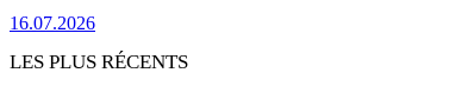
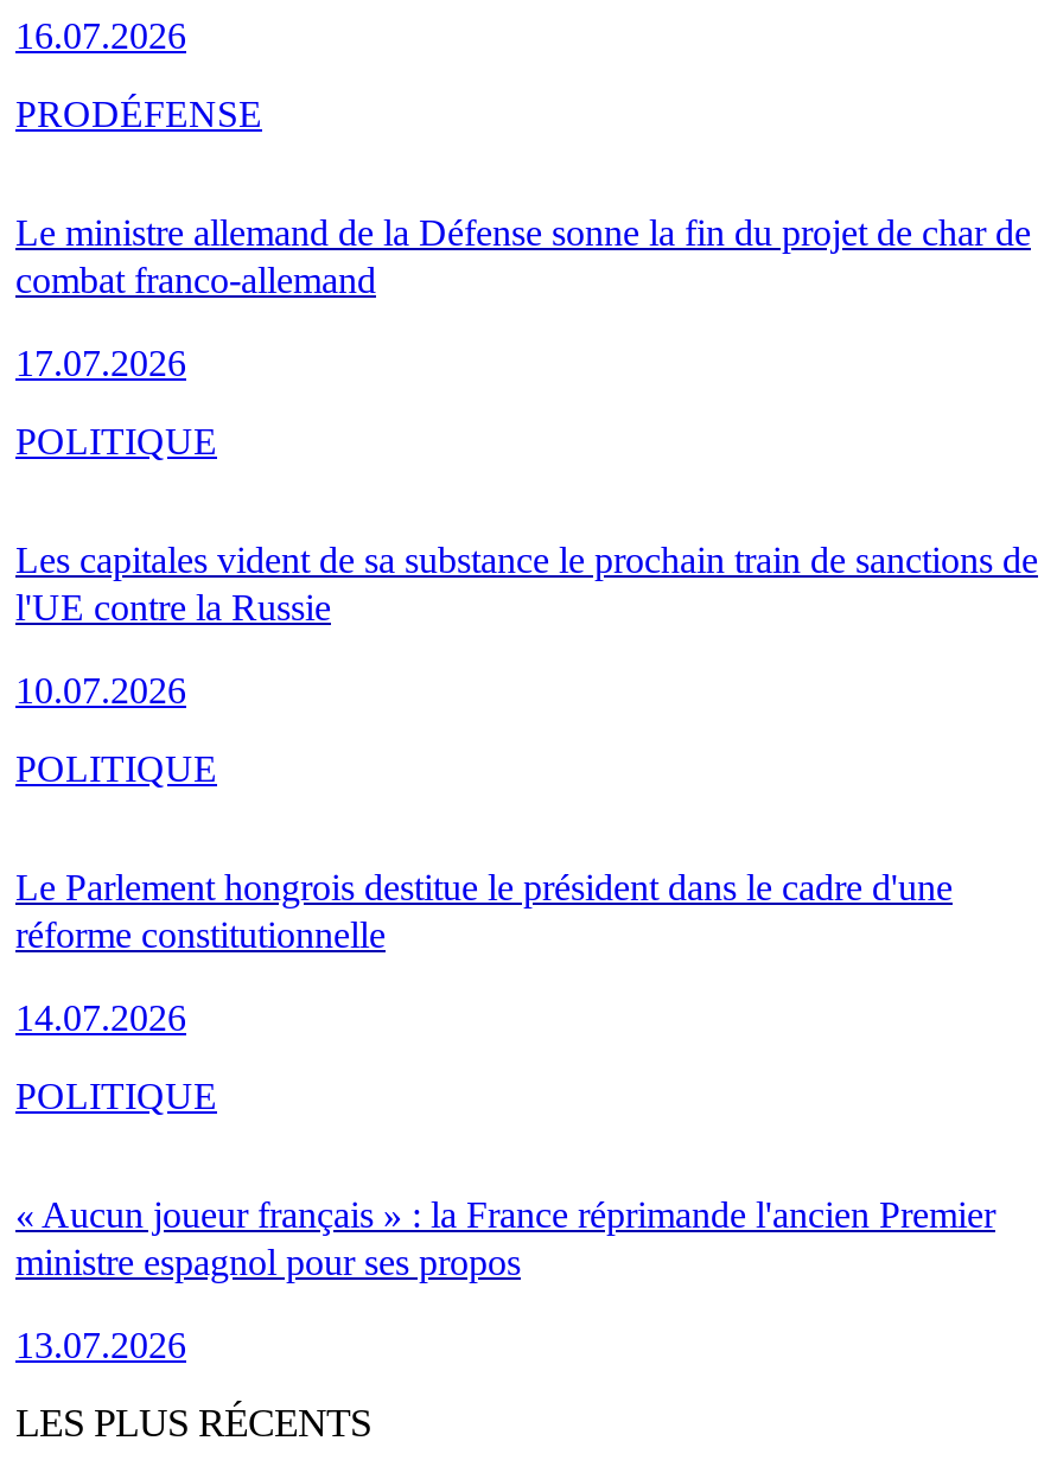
+ Le ministre allemand de la Défense sonne la fin du projet de char de
+ combat franco-allemand
+ 17.07.2026

+ PRODÉFENSE

+ Les capitales vident de sa substance le prochain train de sanctions de
+ l'UE contre la Russie
+ 10.07.2026

+ POLITIQUE

+ Le Parlement hongrois destitue le président dans le cadre d'une
+ réforme constitutionnelle
+ 14.07.2026

+ POLITIQUE

+ « Aucun joueur français » : la France réprimande l'ancien Premier
+ ministre espagnol pour ses propos
+ 13.07.2026

+ POLITIQUE
